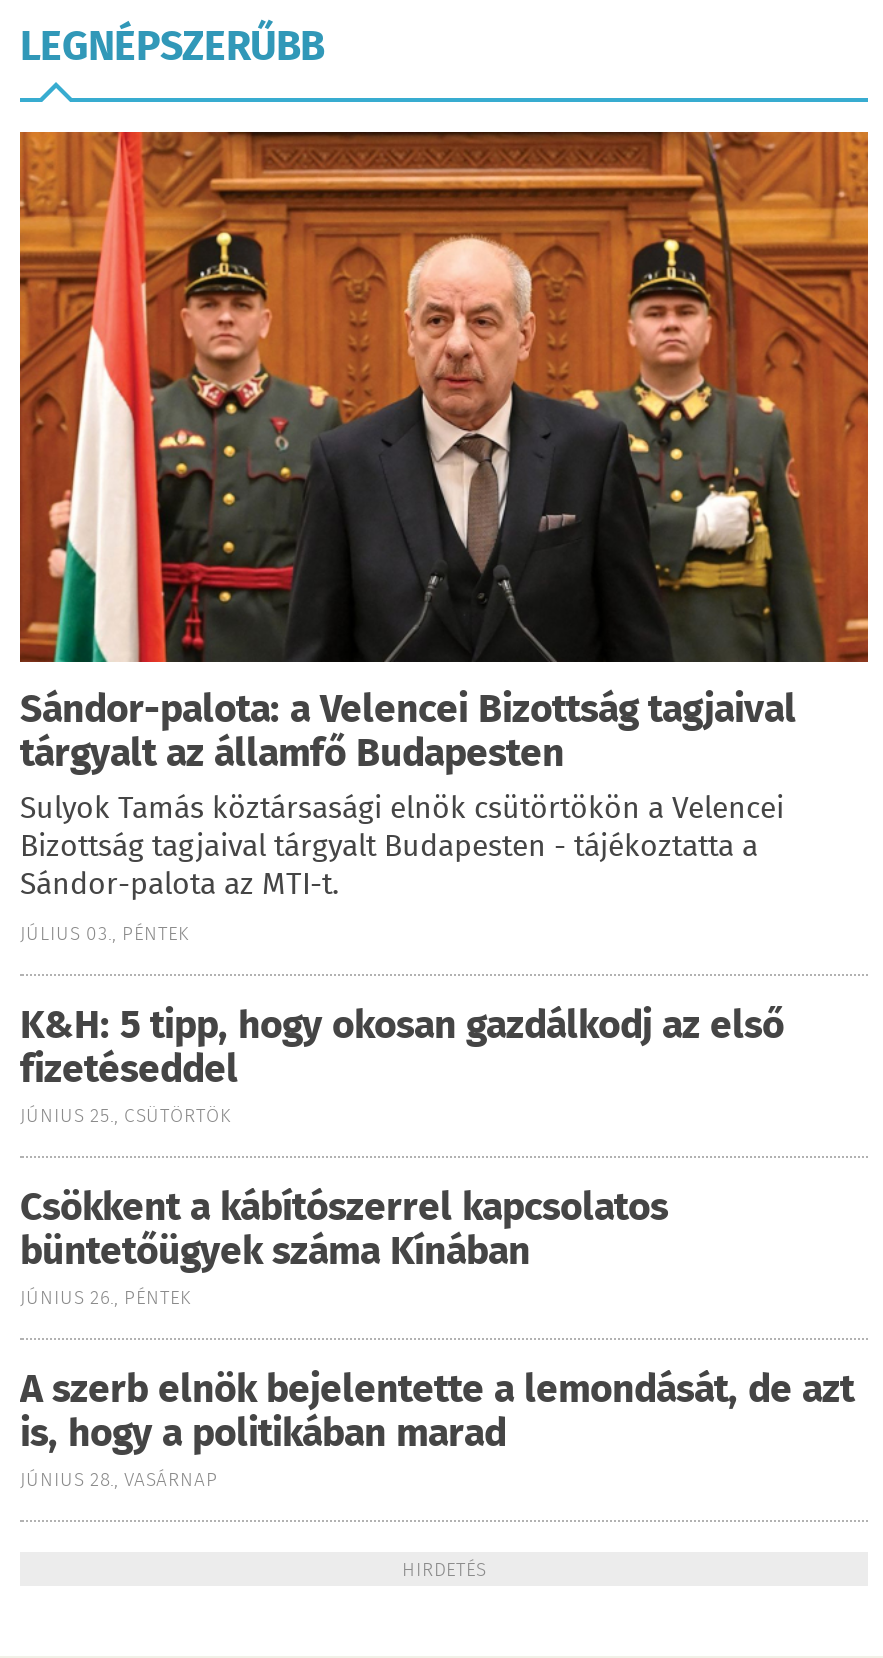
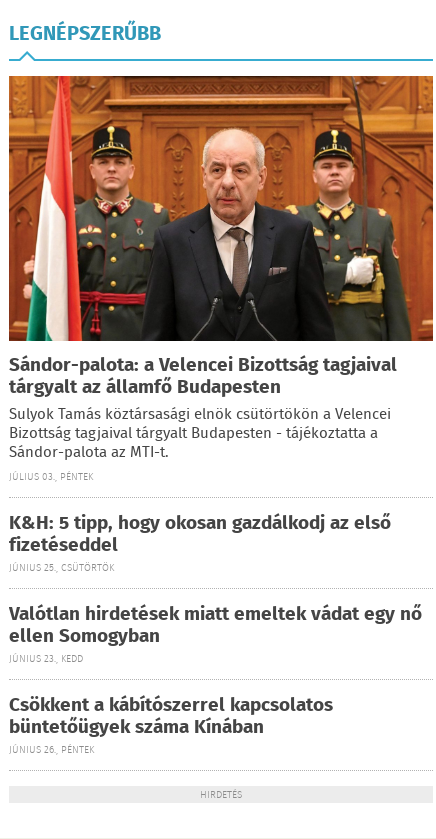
+ Valótlan hirdetések miatt emeltek vádat egy nő
+ ellen Somogyban
+ JÚNIUS 23., KEDD

moved down: Csökkent a kábítószerrel kapcsolatos | büntetőügyek száma Kínában | JÚNIUS 26., PÉNTEK

- A szerb elnök bejelentette a lemondását, de azt
- is, hogy a politikában marad
- JÚNIUS 28., VASÁRNAP
